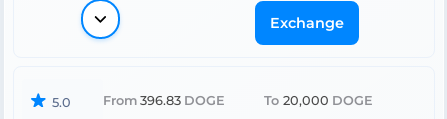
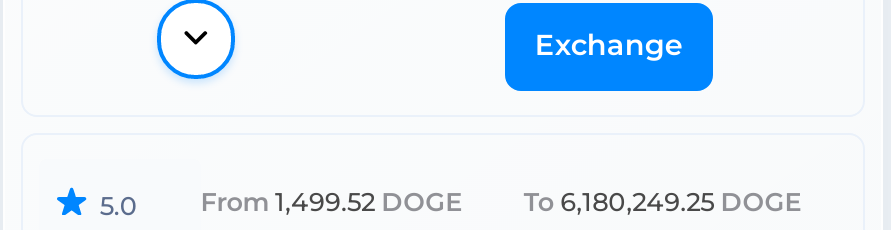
- From 396.83 DOGE
+ From 1,499.52 DOGE

- To 20,000 DOGE
+ To 6,180,249.25 DOGE
